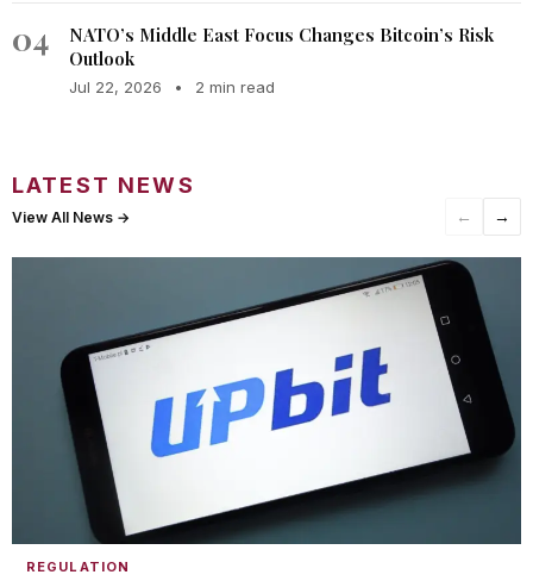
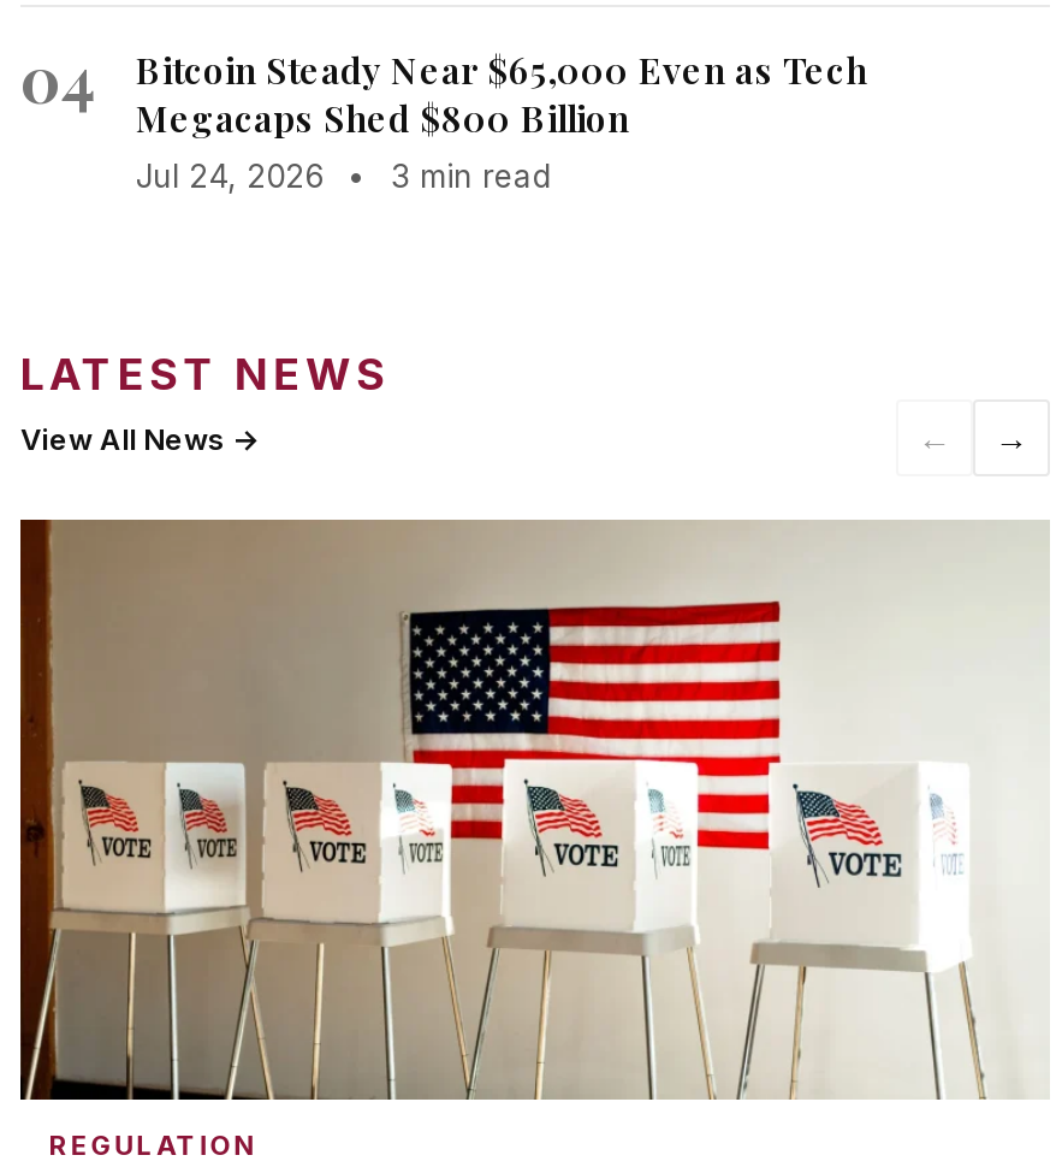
- NATO’s Middle East Focus Changes Bitcoin’s Risk
- Outlook
- Jul 22, 2026 • 2 min read
+ Bitcoin Steady Near $65,000 Even as Tech
+ Megacaps Shed $800 Billion
+ Jul 24, 2026 • 3 min read

- [image]
+ [image]
